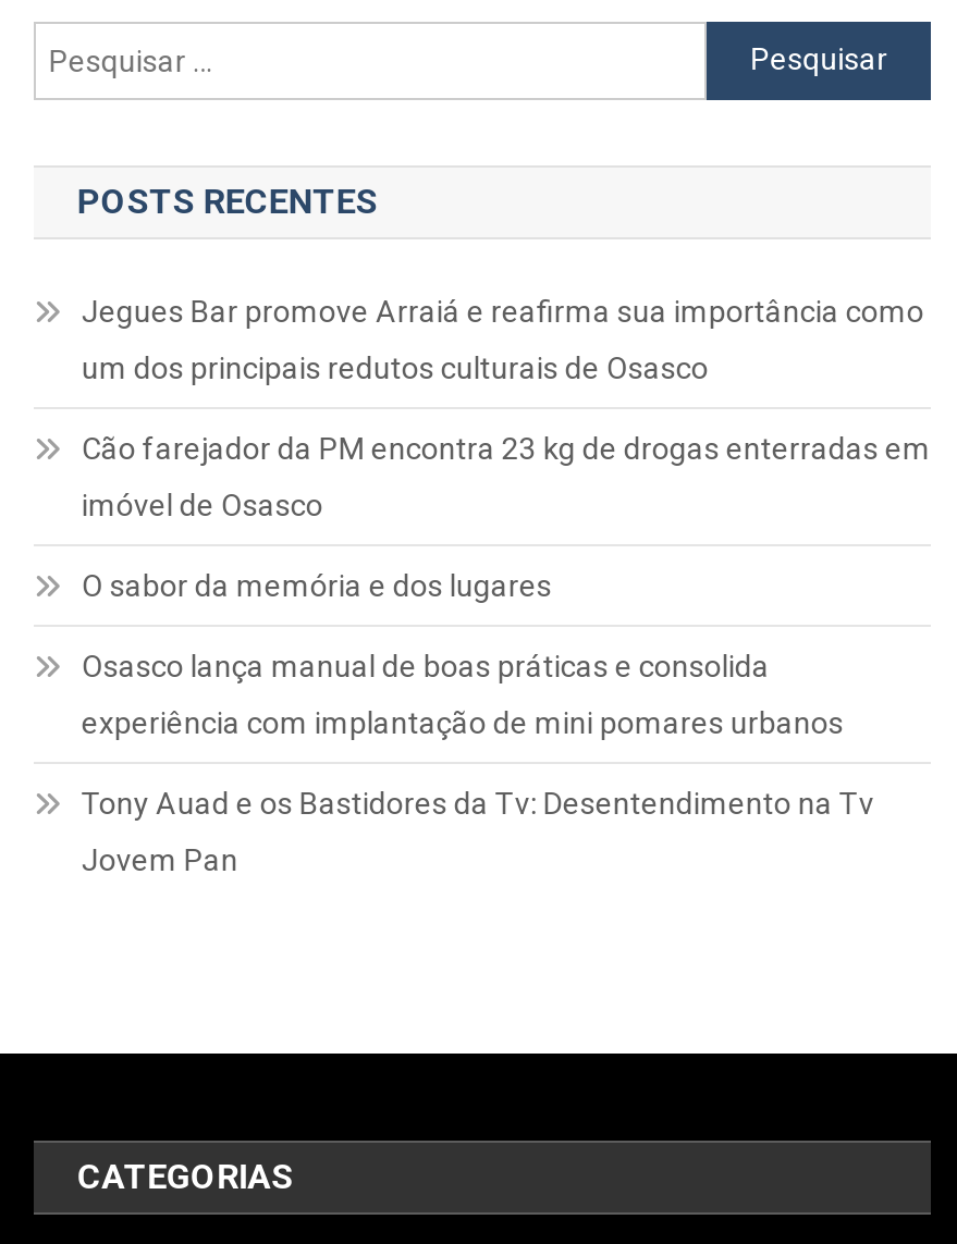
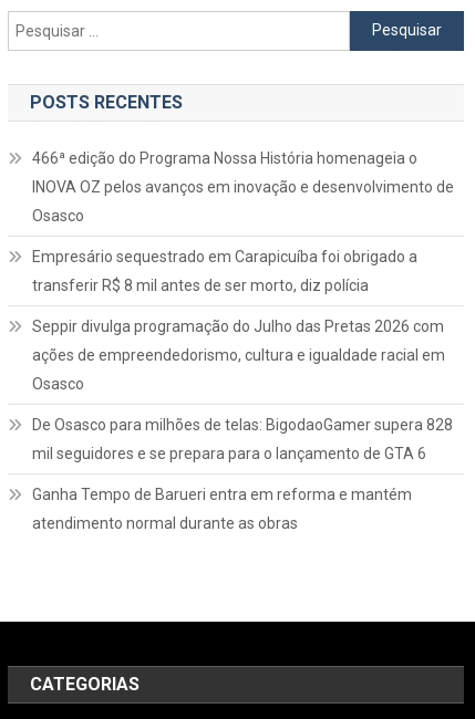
- Jegues Bar promove Arraiá e reafirma sua importância como
- um dos principais redutos culturais de Osasco
- Cão farejador da PM encontra 23 kg de drogas enterradas em
- imóvel de Osasco
- O sabor da memória e dos lugares
- Osasco lança manual de boas práticas e consolida
- experiência com implantação de mini pomares urbanos
- Tony Auad e os Bastidores da Tv: Desentendimento na Tv
- Jovem Pan
+ 466ª edição do Programa Nossa História homenageia o
+ INOVA OZ pelos avanços em inovação e desenvolvimento de
+ Osasco
+ Empresário sequestrado em Carapicuíba foi obrigado a
+ transferir R$ 8 mil antes de ser morto, diz polícia
+ Seppir divulga programação do Julho das Pretas 2026 com
+ ações de empreendedorismo, cultura e igualdade racial em
+ Osasco
+ De Osasco para milhões de telas: BigodaoGamer supera 828
+ mil seguidores e se prepara para o lançamento de GTA 6
+ Ganha Tempo de Barueri entra em reforma e mantém
+ atendimento normal durante as obras
